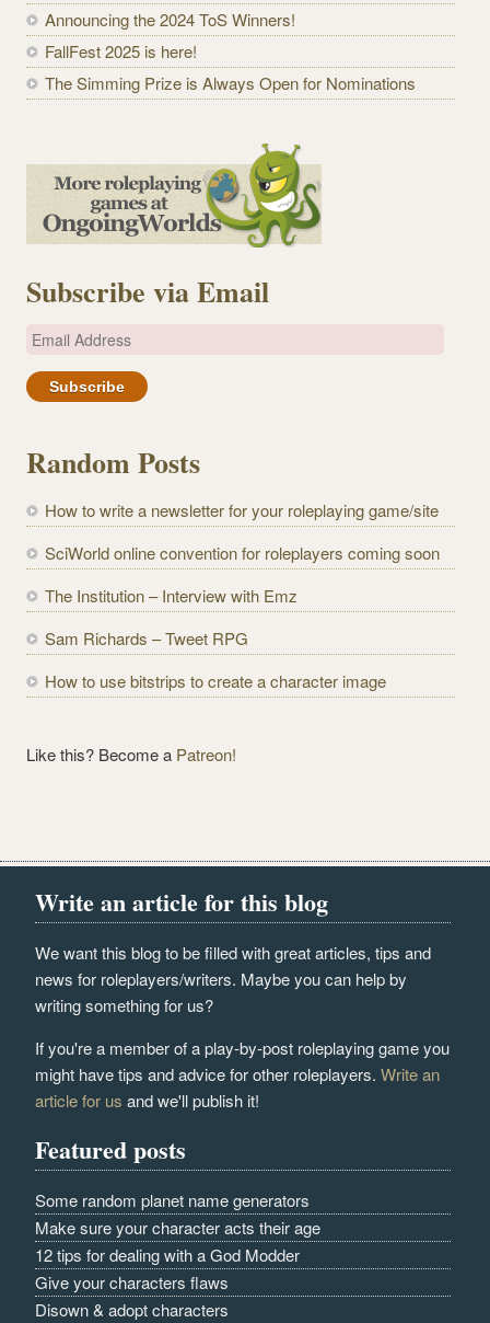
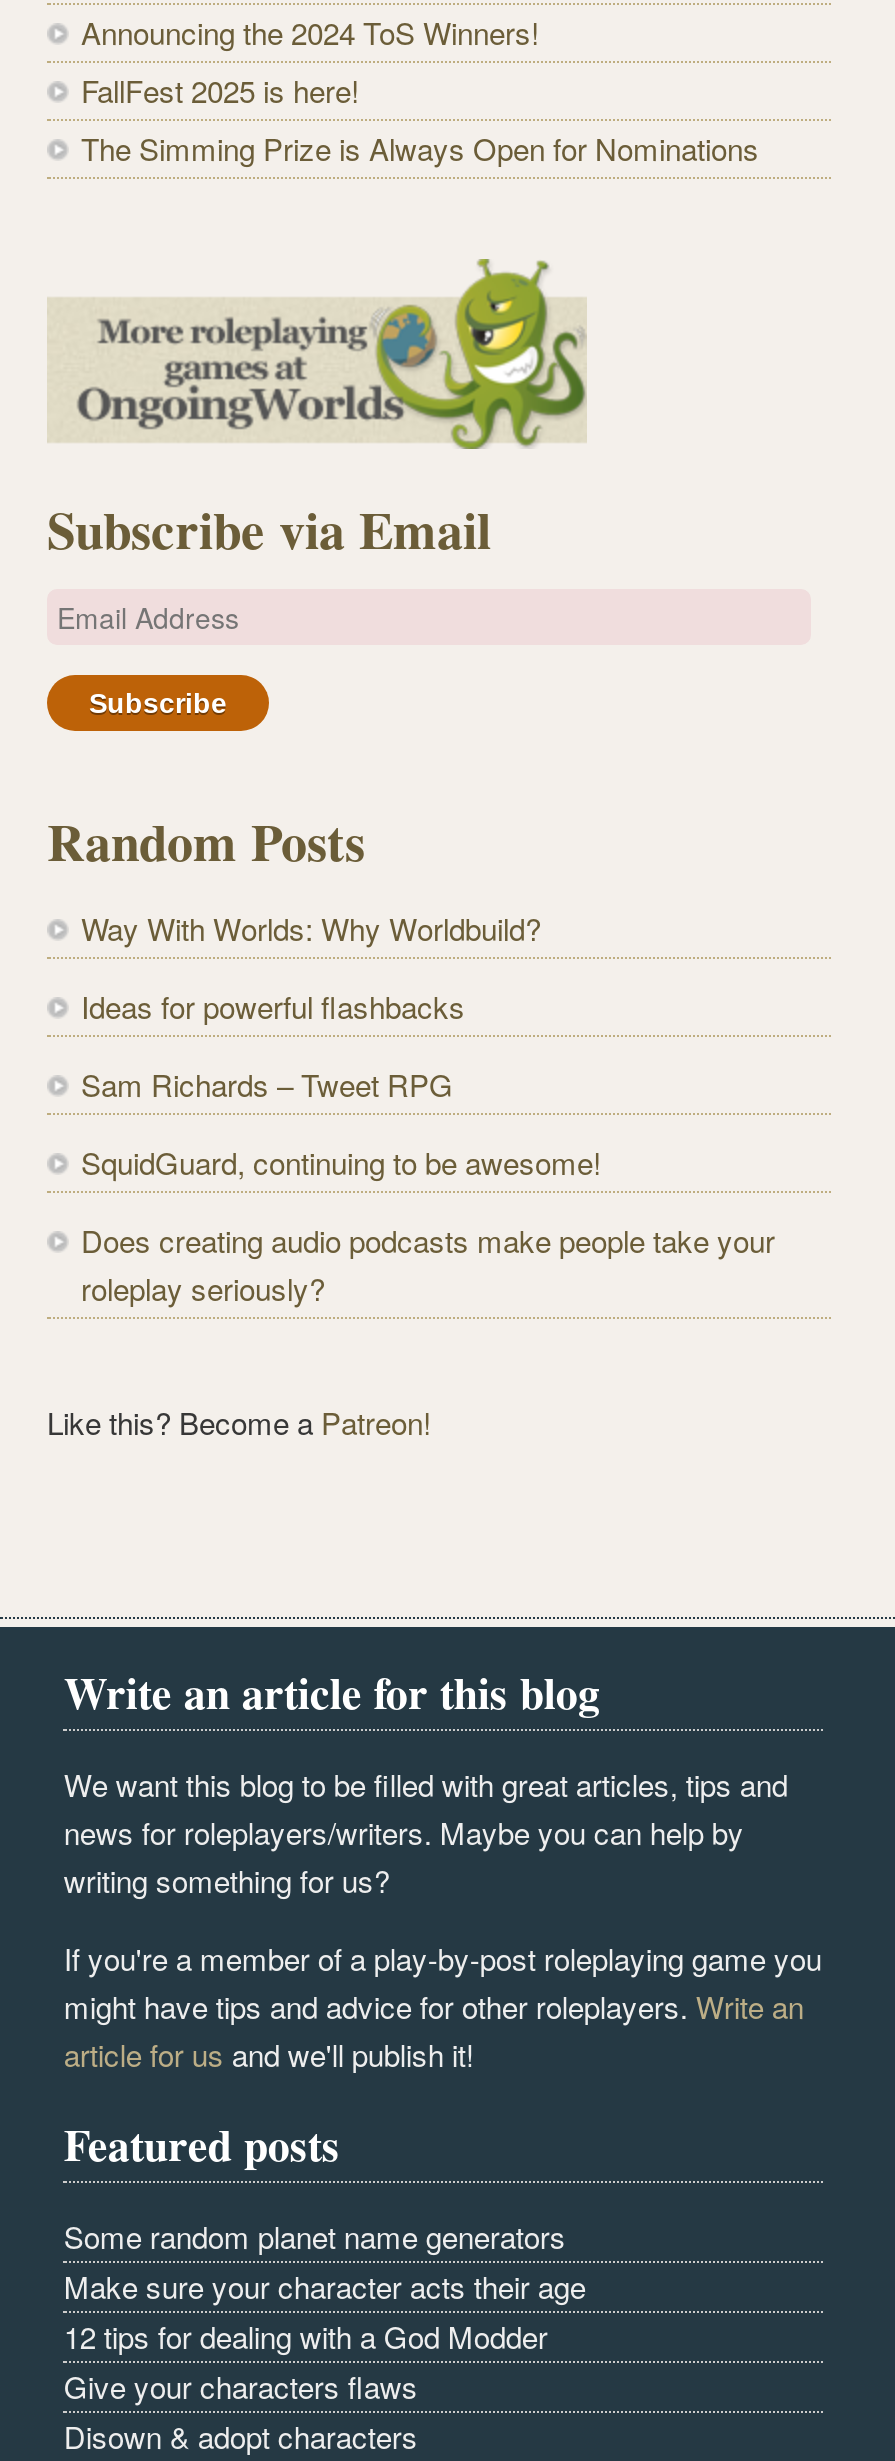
- How to write a newsletter for your roleplaying game/site
- SciWorld online convention for roleplayers coming soon
- The Institution – Interview with Emz
+ Way With Worlds: Why Worldbuild?
+ Ideas for powerful flashbacks

moved up: Sam Richards – Tweet RPG

- How to use bitstrips to create a character image
+ SquidGuard, continuing to be awesome!
+ Does creating audio podcasts make people take your
+ roleplay seriously?
